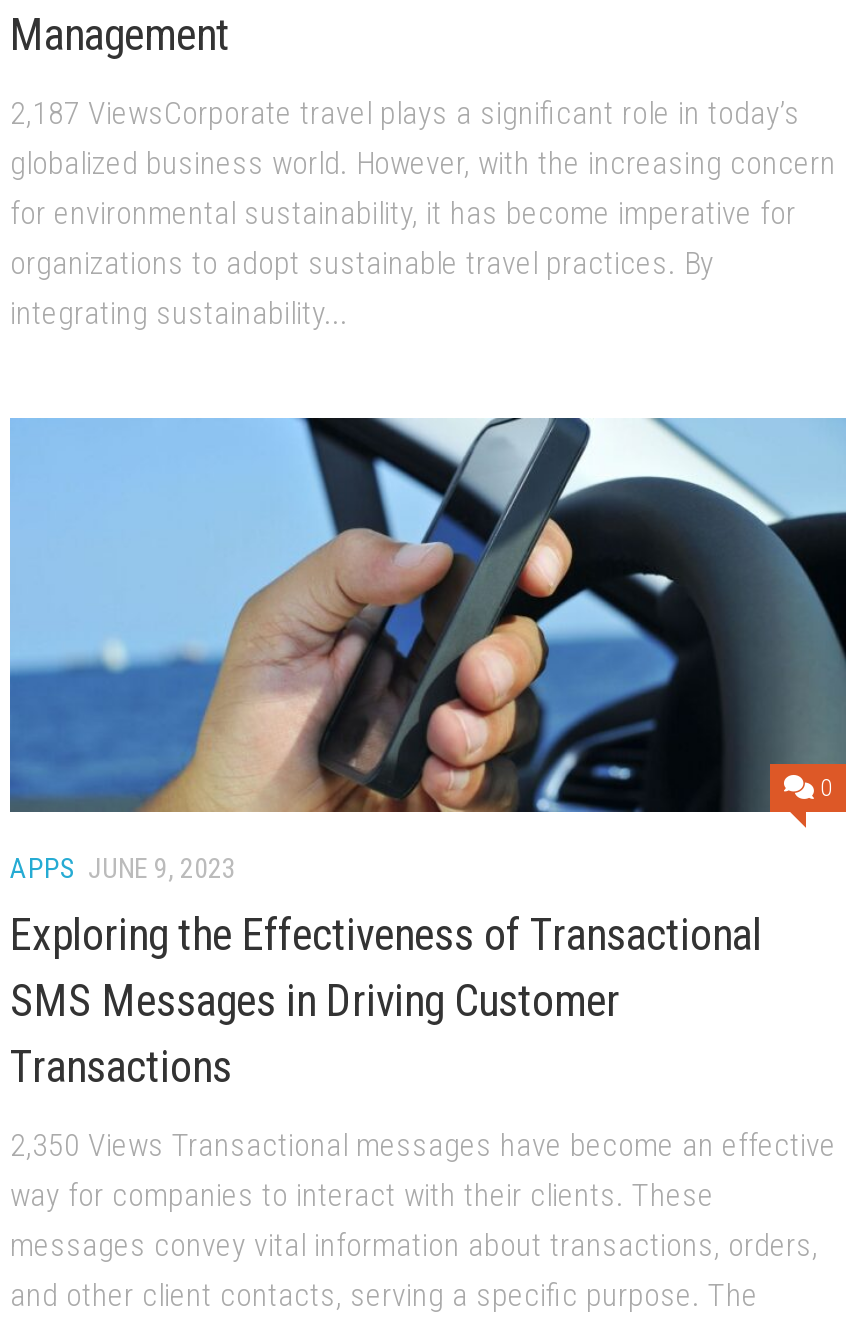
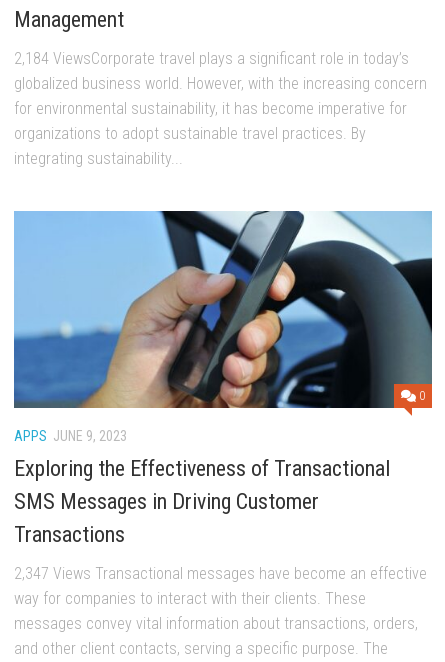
- 2,187 ViewsCorporate travel plays a significant role in today’s
+ 2,184 ViewsCorporate travel plays a significant role in today’s

- 2,350 Views Transactional messages have become an effective
+ 2,347 Views Transactional messages have become an effective
